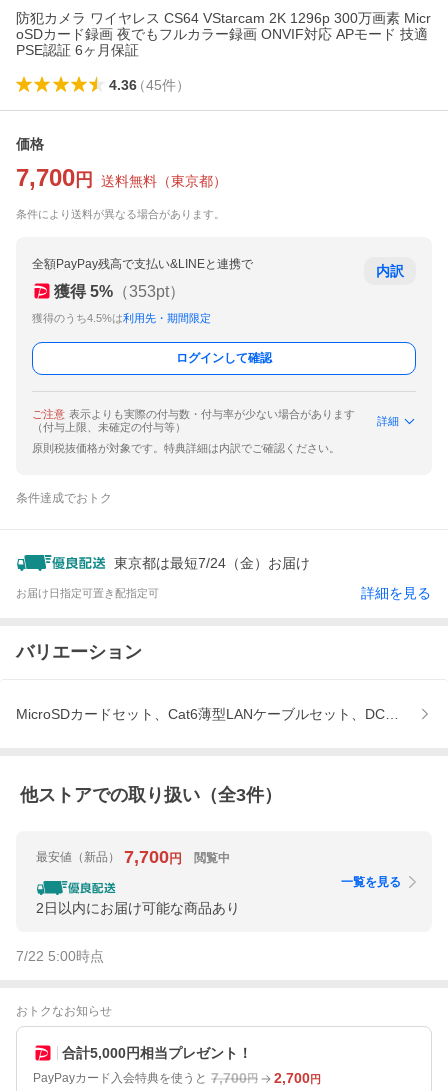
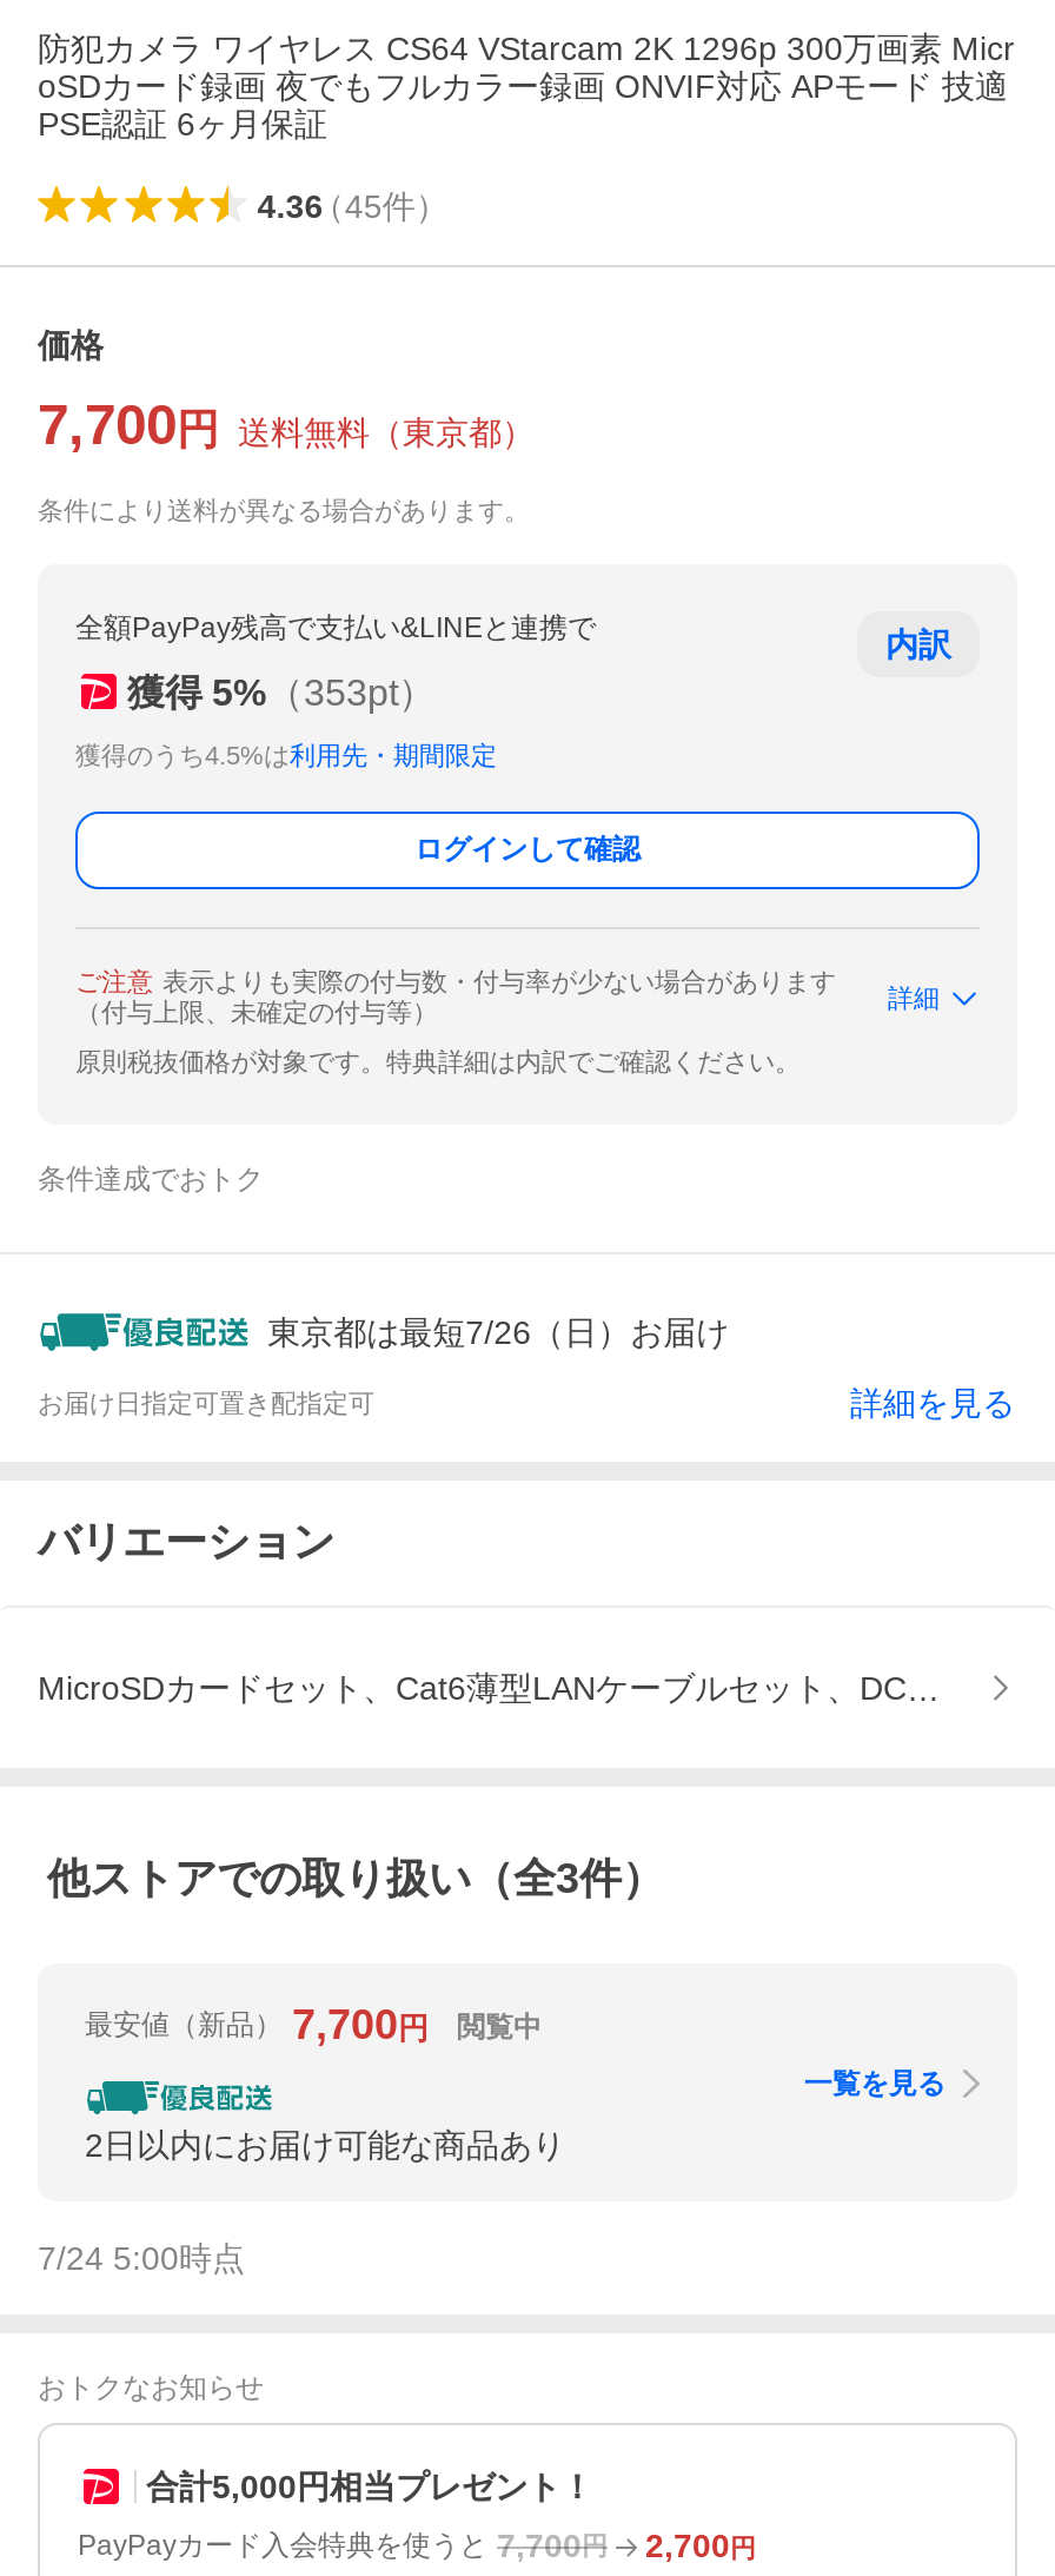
- 東京都は最短7/24（金）お届け
+ 東京都は最短7/26（日）お届け

- 7/22 5:00時点
+ 7/24 5:00時点
